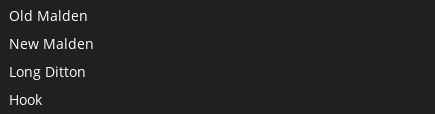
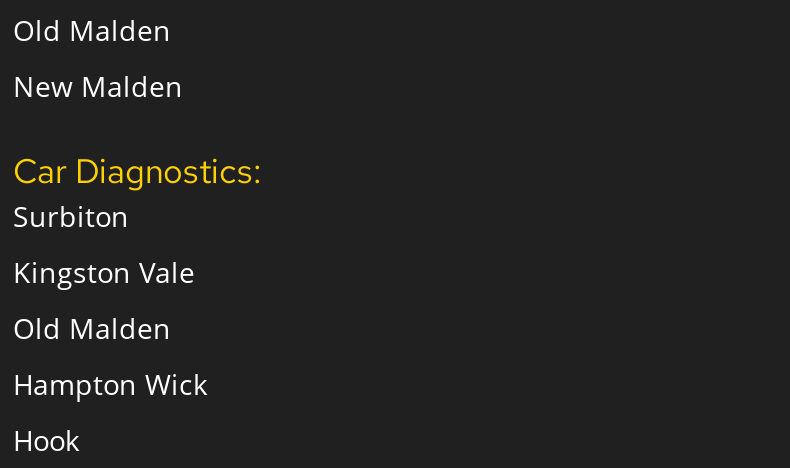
- Long Ditton
+ Car Diagnostics:
+ Surbiton
+ Kingston Vale
+ Old Malden
+ Hampton Wick
